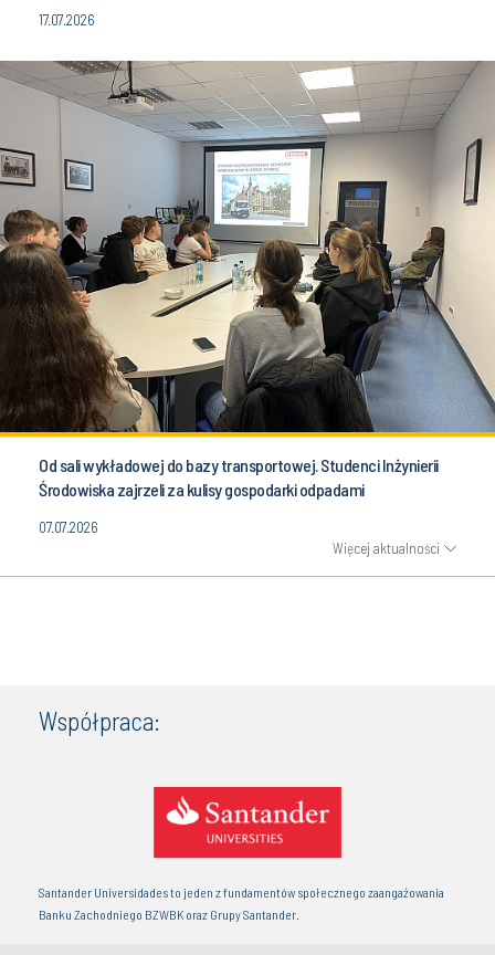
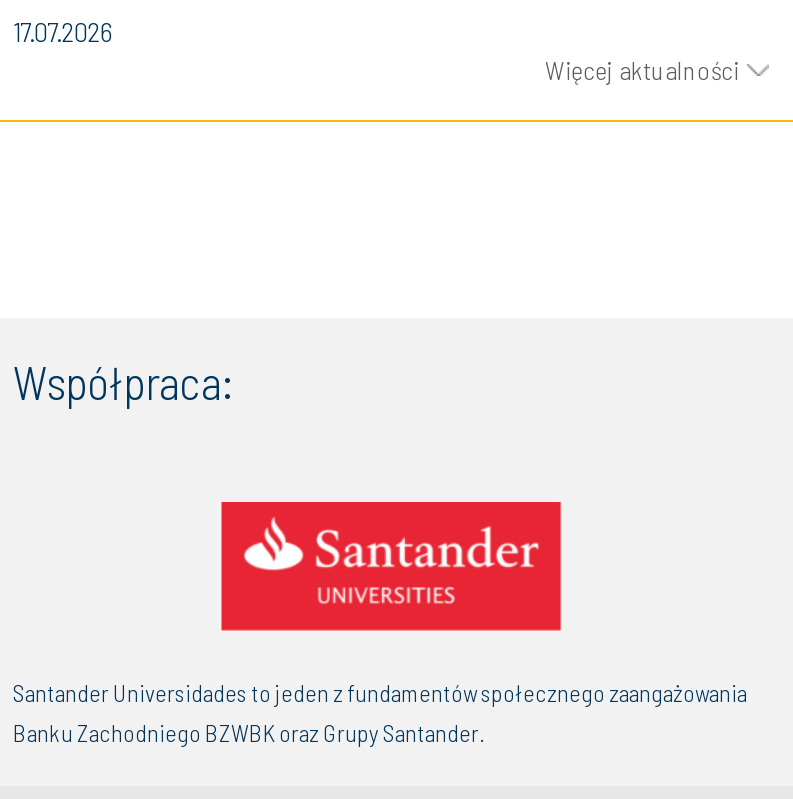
- [image]
- Od sali wykładowej do bazy transportowej. Studenci Inżynierii
- Środowiska zajrzeli za kulisy gospodarki odpadami
- 07.07.2026
